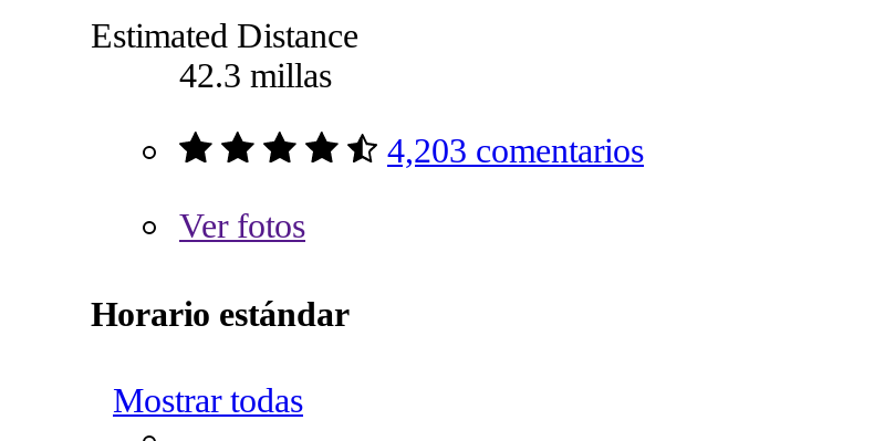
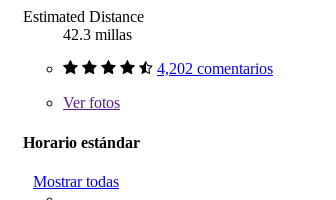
- 4,203 comentarios
+ 4,202 comentarios
